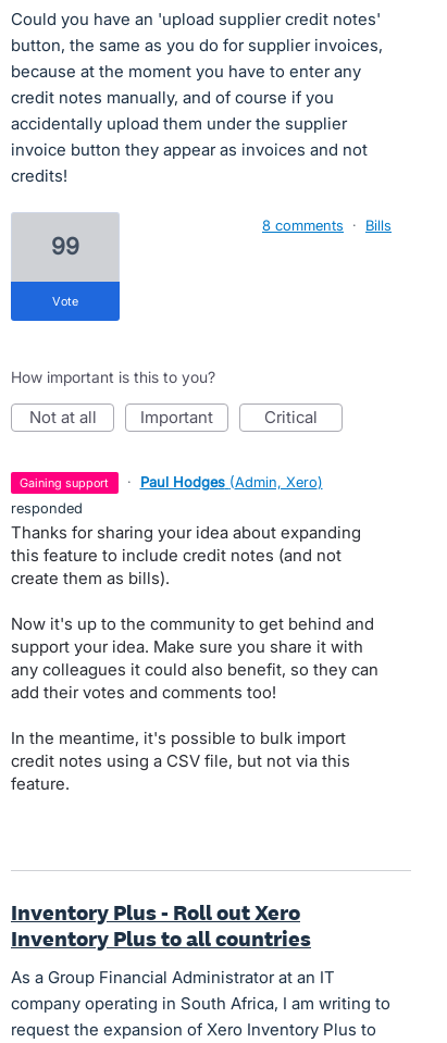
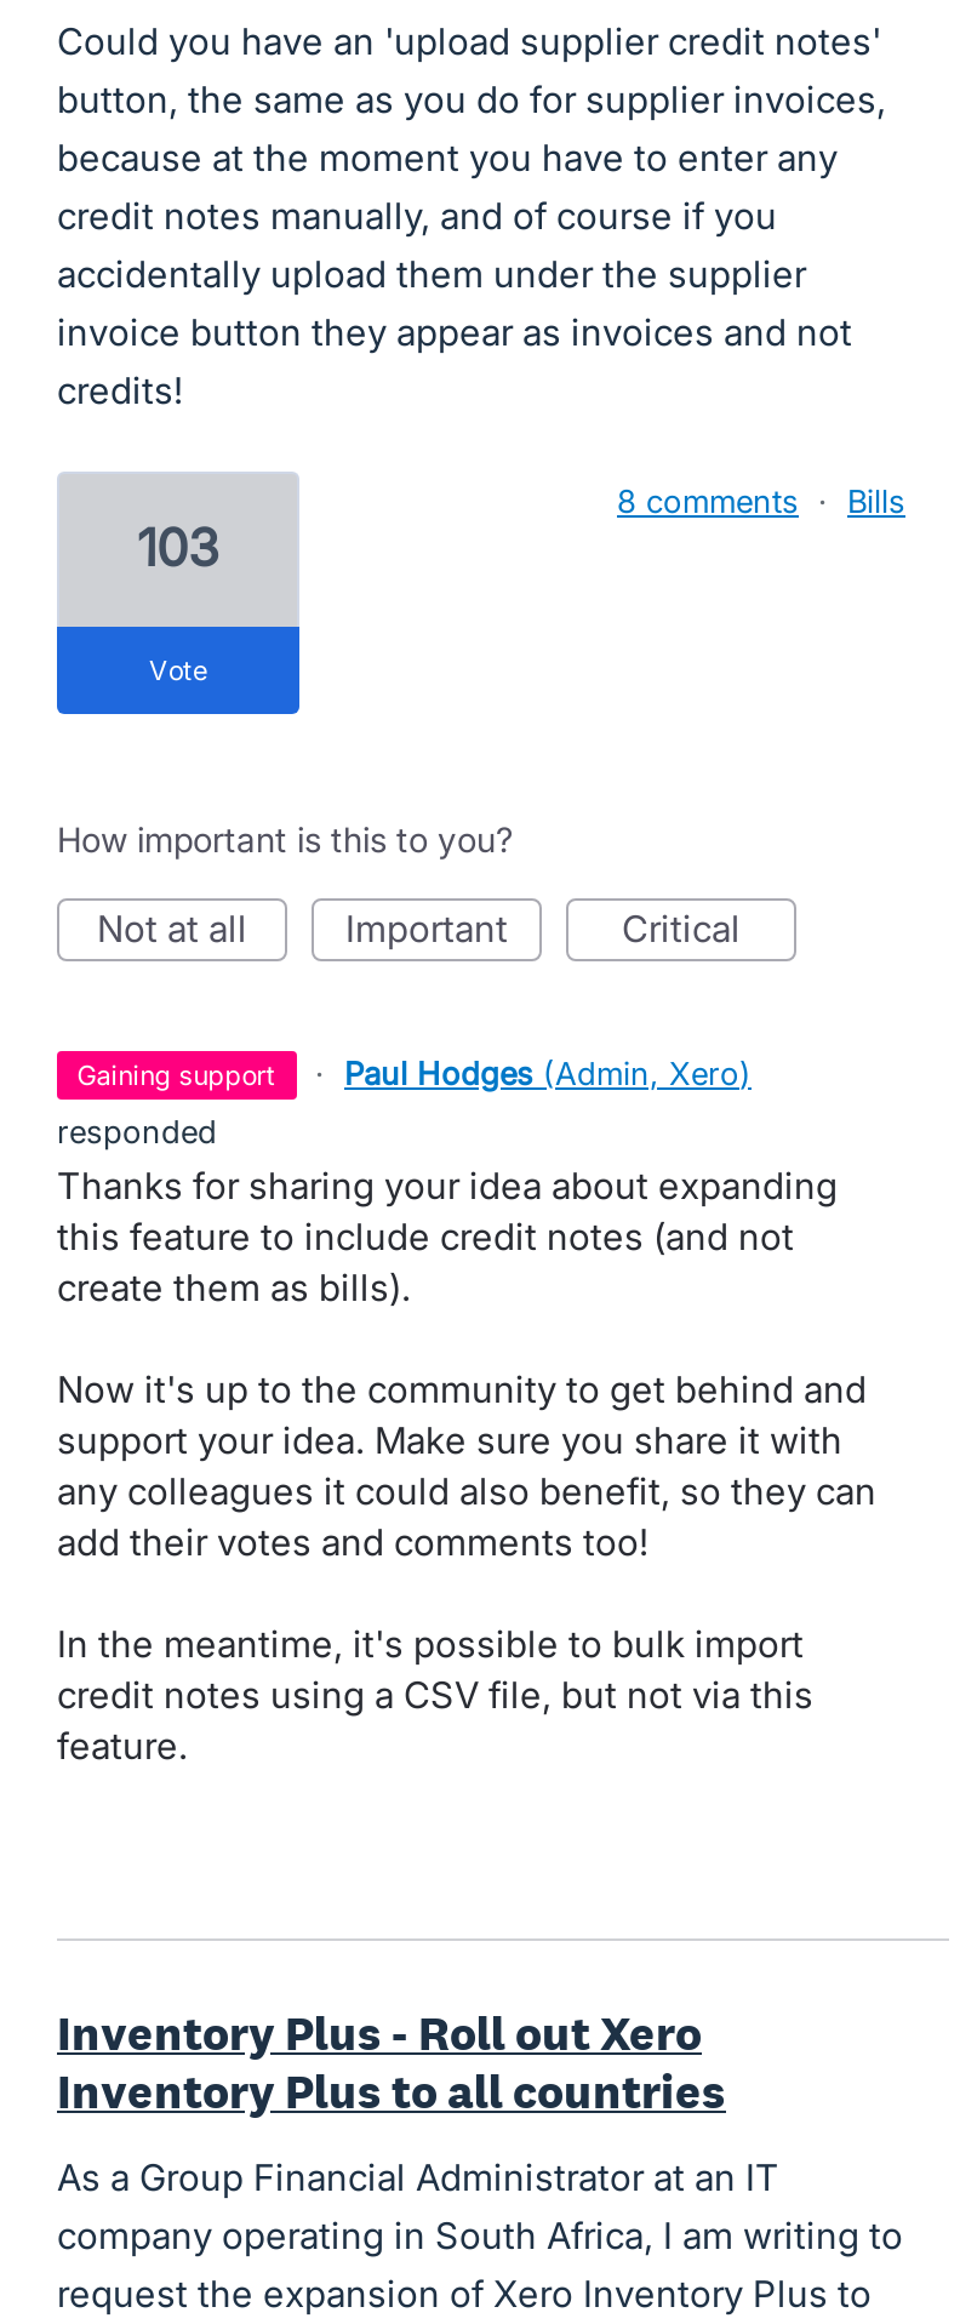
- 99
+ 103
